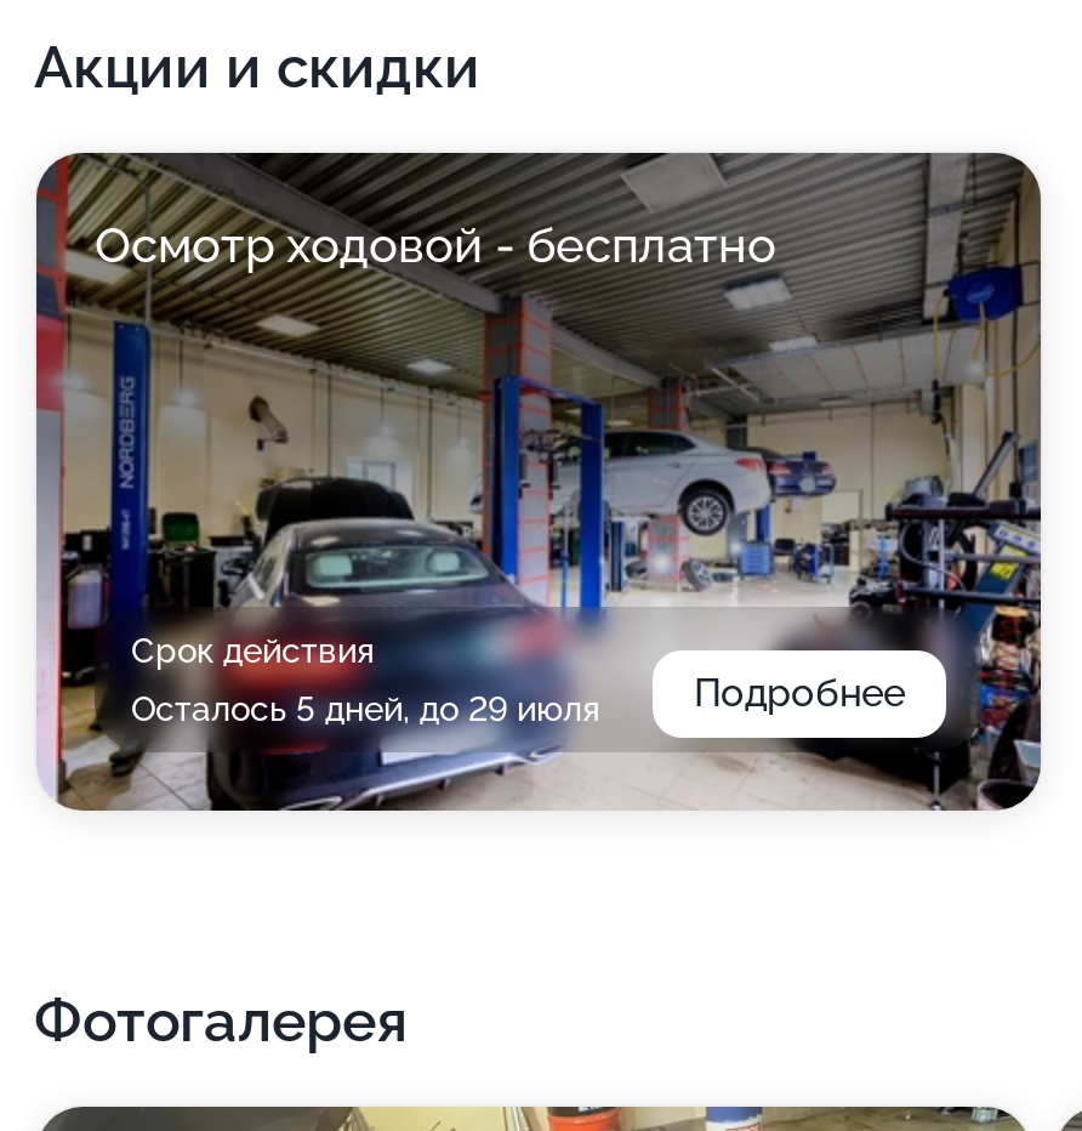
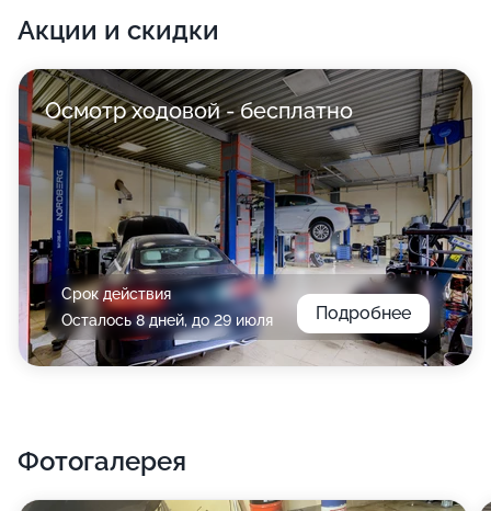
- Осталось 5 дней, до 29 июля
+ Осталось 8 дней, до 29 июля
